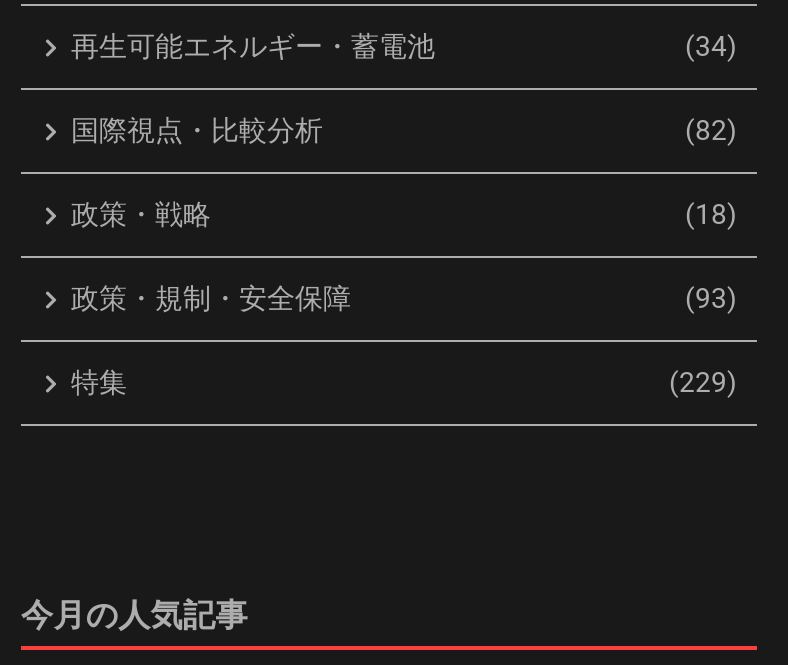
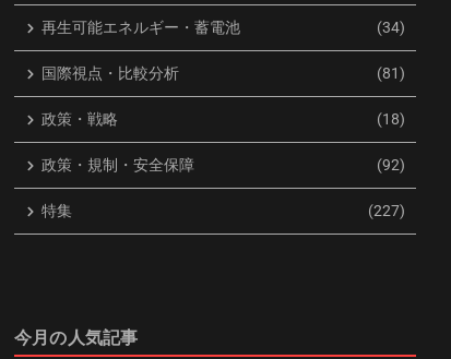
- (82)
+ (81)

- (93)
+ (92)

- (229)
+ (227)
